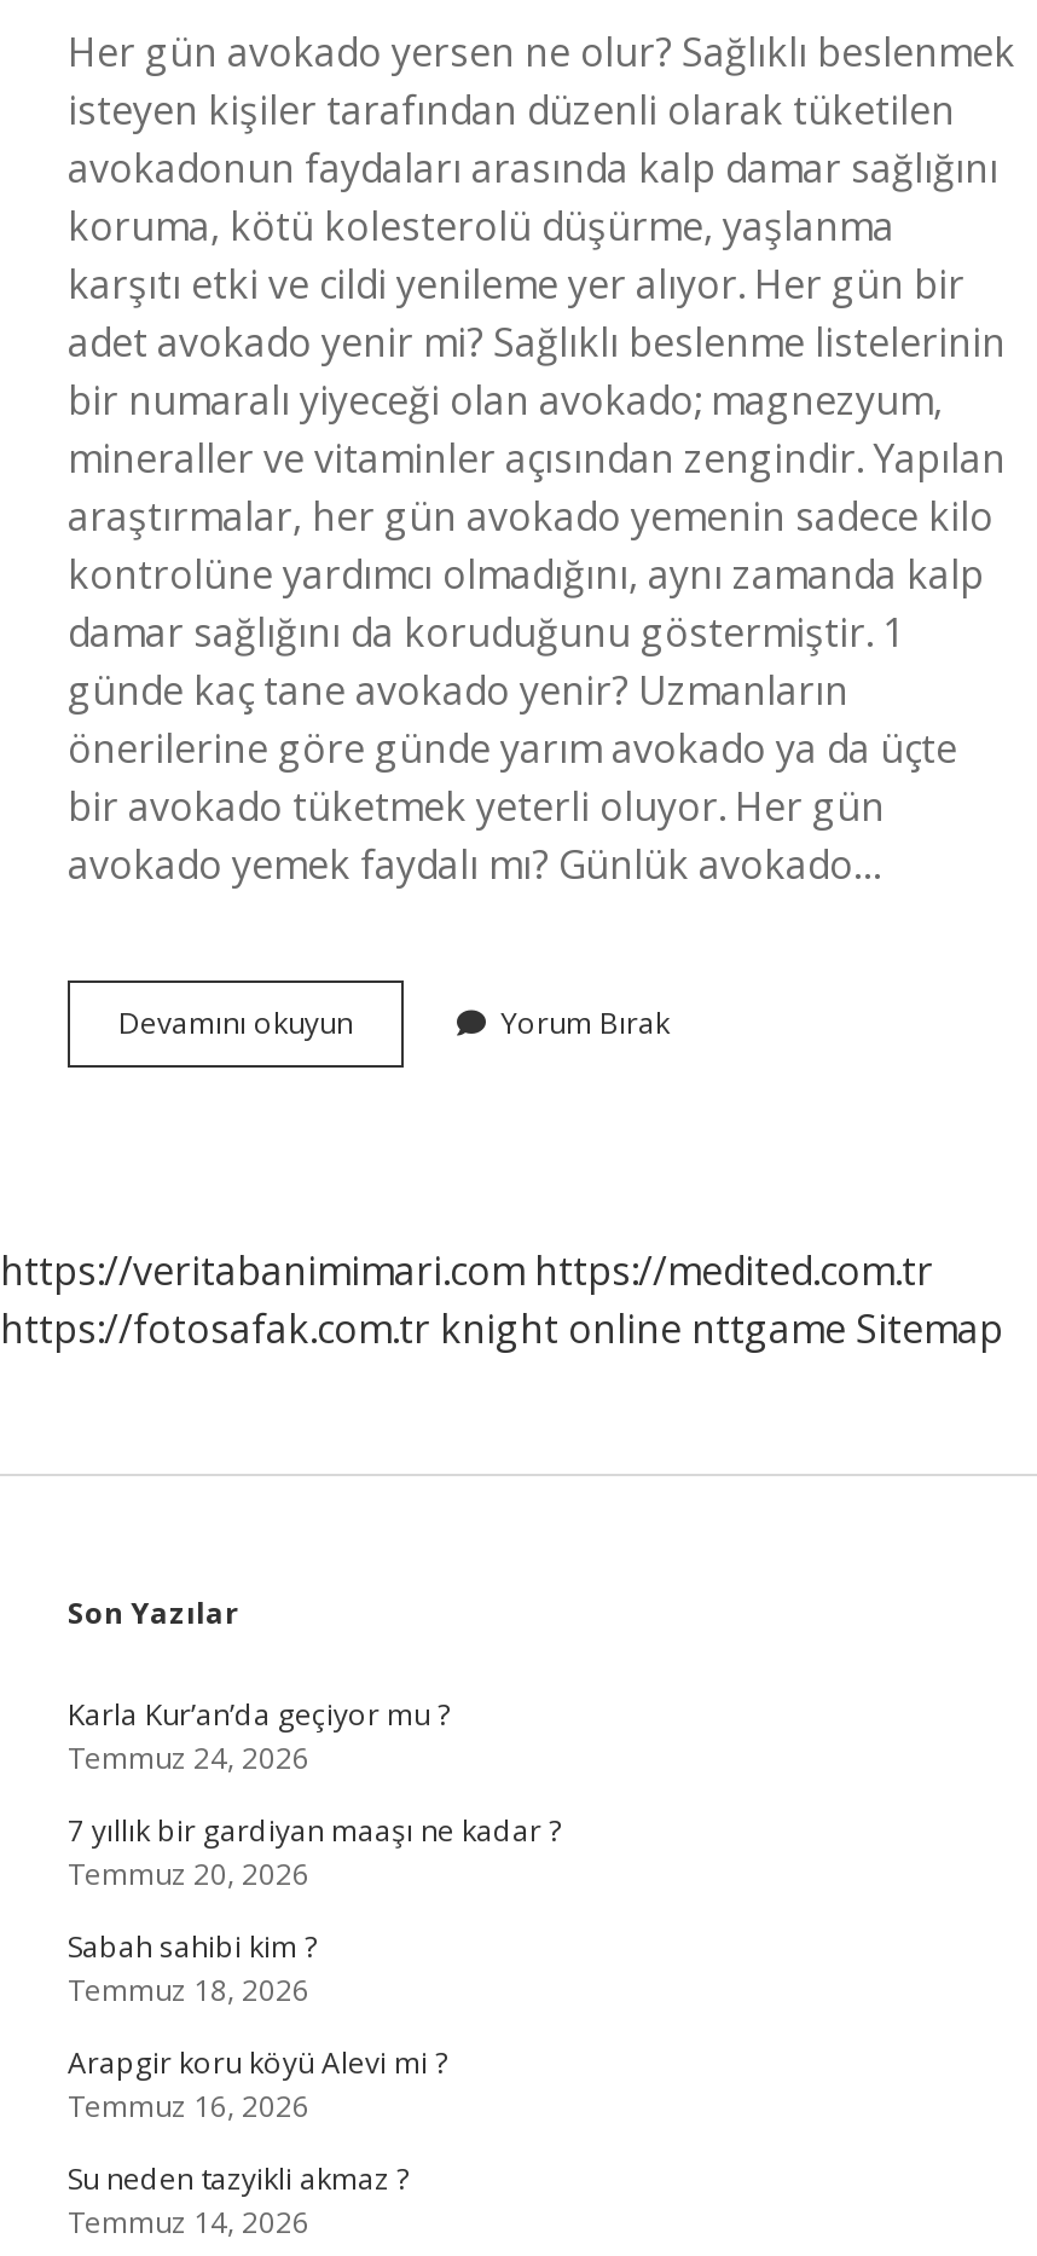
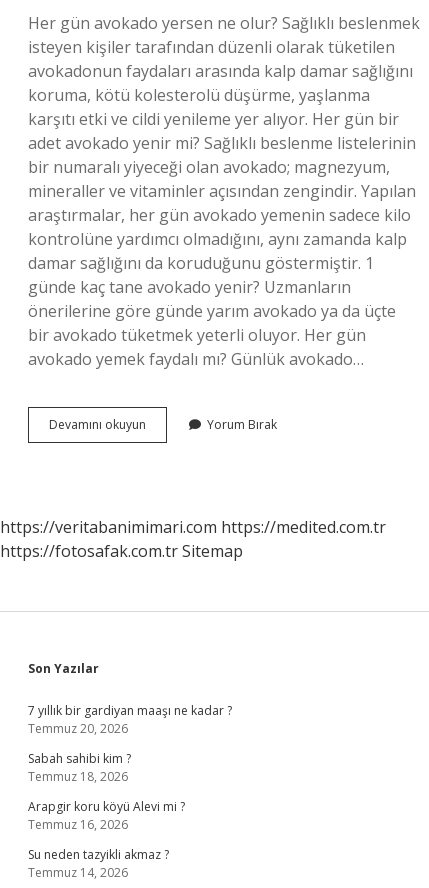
- https://fotosafak.com.tr knight online nttgame Sitemap
+ https://fotosafak.com.tr Sitemap

- Karla Kur’an’da geçiyor mu ?
- Temmuz 24, 2026
